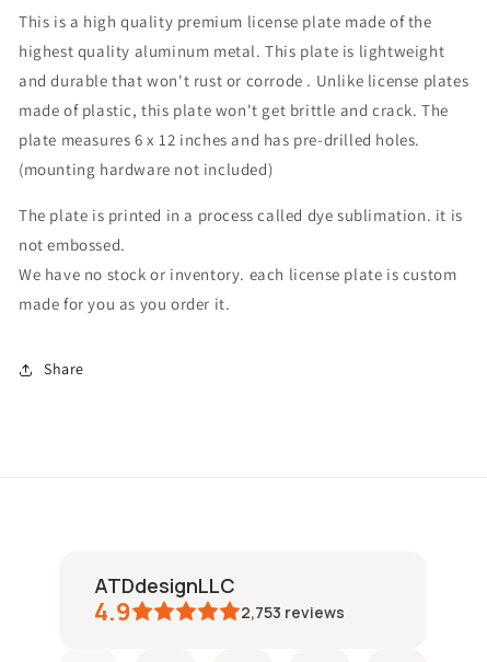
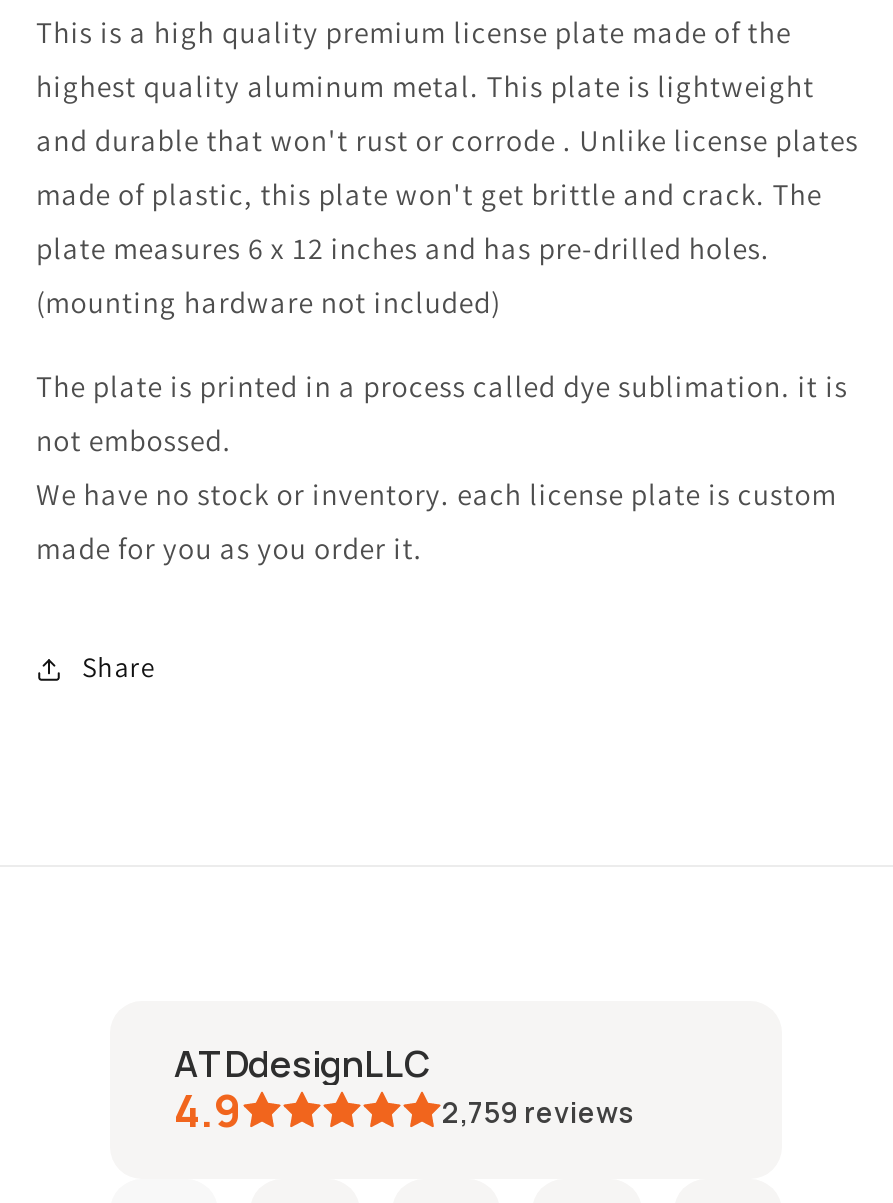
- 2,753 reviews
+ 2,759 reviews
